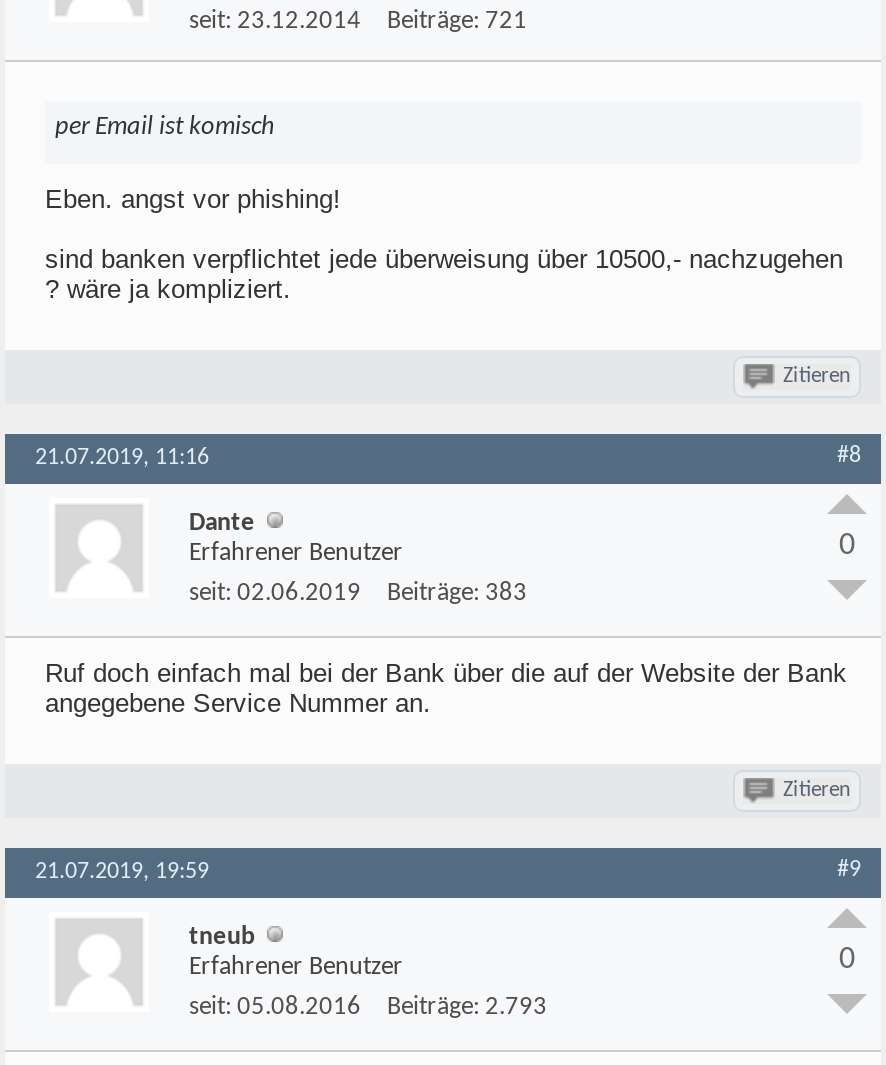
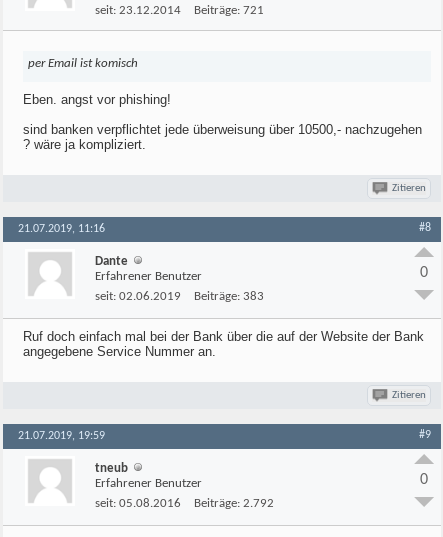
- seit: 05.08.2016 Beiträge: 2.793
+ seit: 05.08.2016 Beiträge: 2.792
